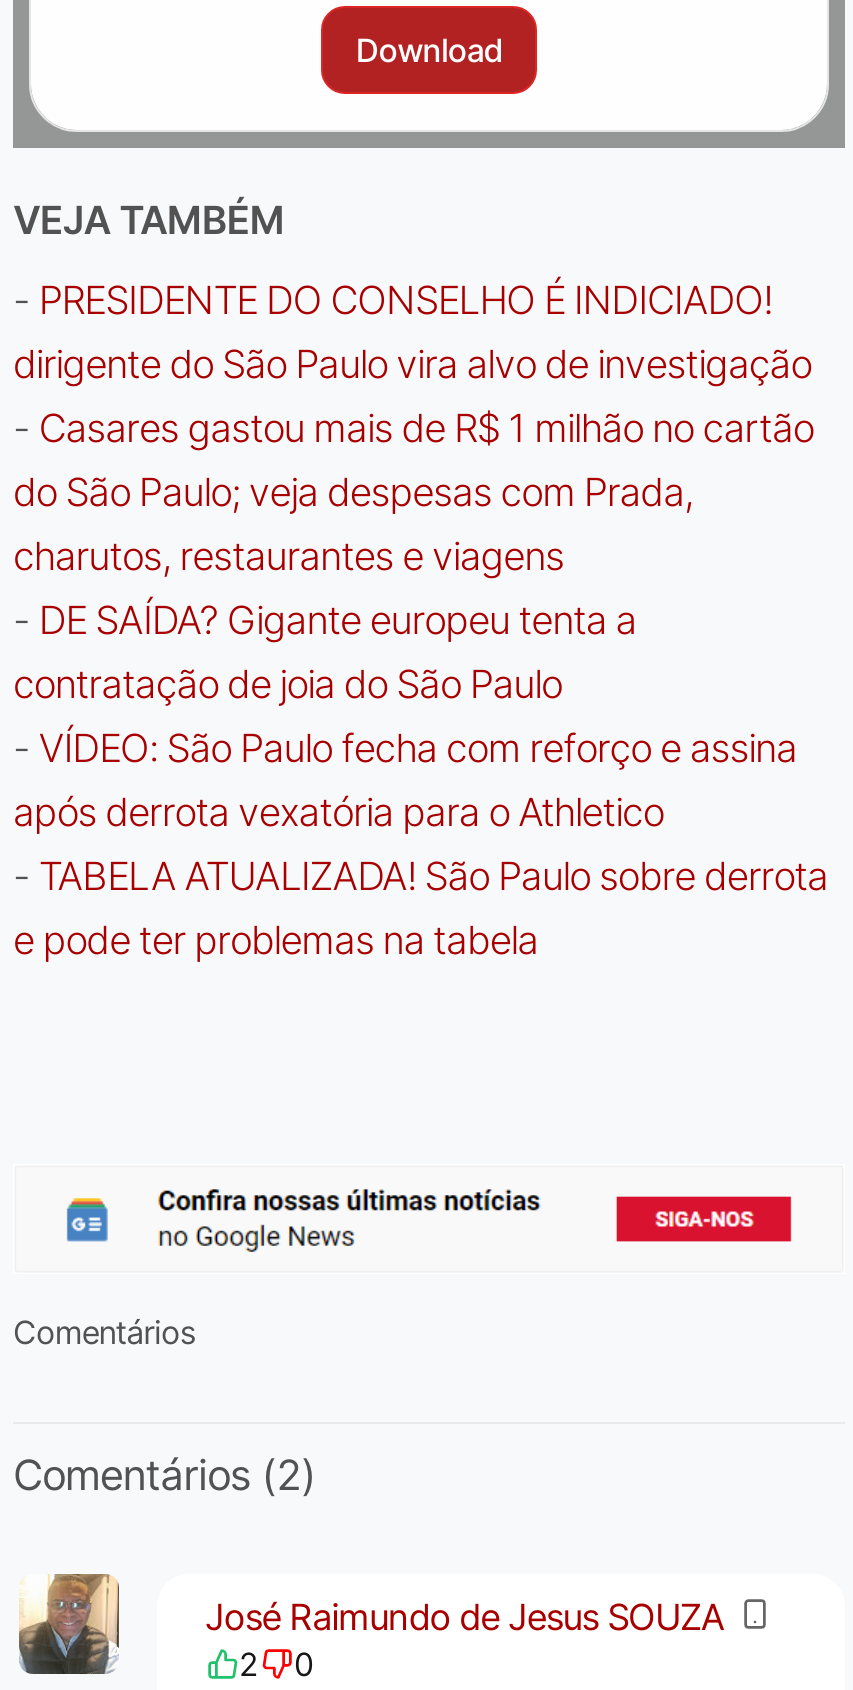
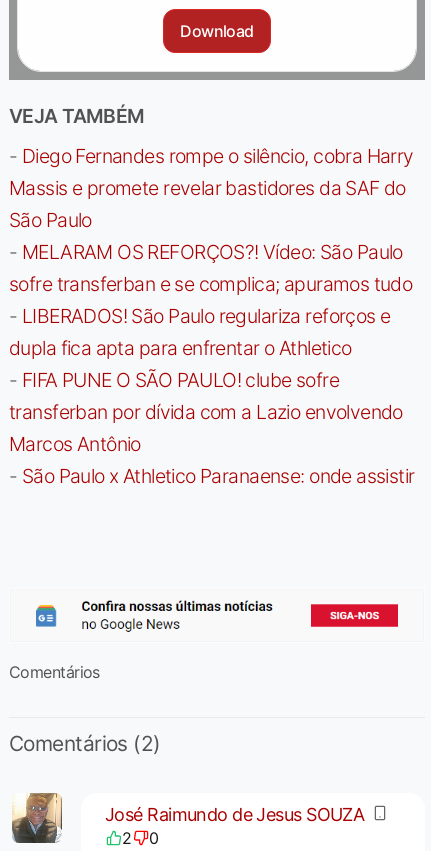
- - PRESIDENTE DO CONSELHO É INDICIADO!
- dirigente do São Paulo vira alvo de investigação
- - Casares gastou mais de R$ 1 milhão no cartão
- do São Paulo; veja despesas com Prada,
- charutos, restaurantes e viagens
- - DE SAÍDA? Gigante europeu tenta a
- contratação de joia do São Paulo
- - VÍDEO: São Paulo fecha com reforço e assina
- após derrota vexatória para o Athletico
- - TABELA ATUALIZADA! São Paulo sobre derrota
- e pode ter problemas na tabela
+ - Diego Fernandes rompe o silêncio, cobra Harry
+ Massis e promete revelar bastidores da SAF do
+ São Paulo
+ - MELARAM OS REFORÇOS?! Vídeo: São Paulo
+ sofre transferban e se complica; apuramos tudo
+ - LIBERADOS! São Paulo regulariza reforços e
+ dupla fica apta para enfrentar o Athletico
+ - FIFA PUNE O SÃO PAULO! clube sofre
+ transferban por dívida com a Lazio envolvendo
+ Marcos Antônio
+ - São Paulo x Athletico Paranaense: onde assistir
